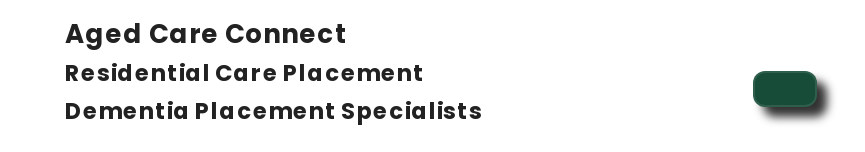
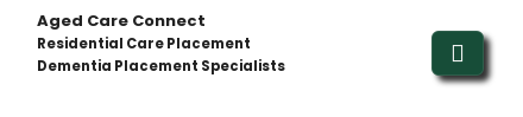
- [image]
+ [image]
